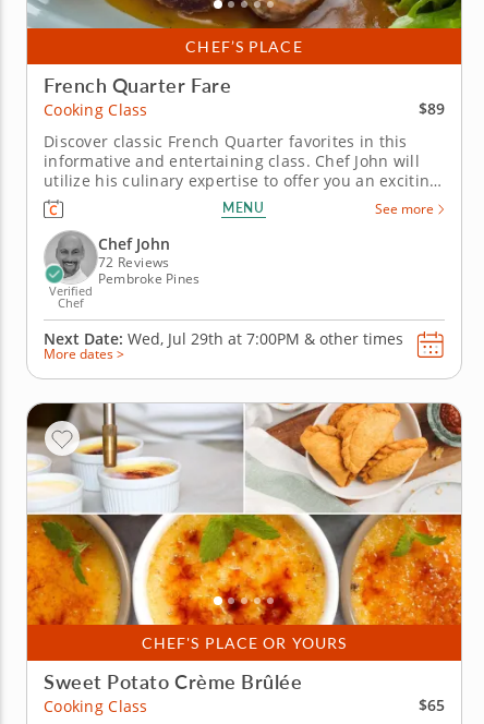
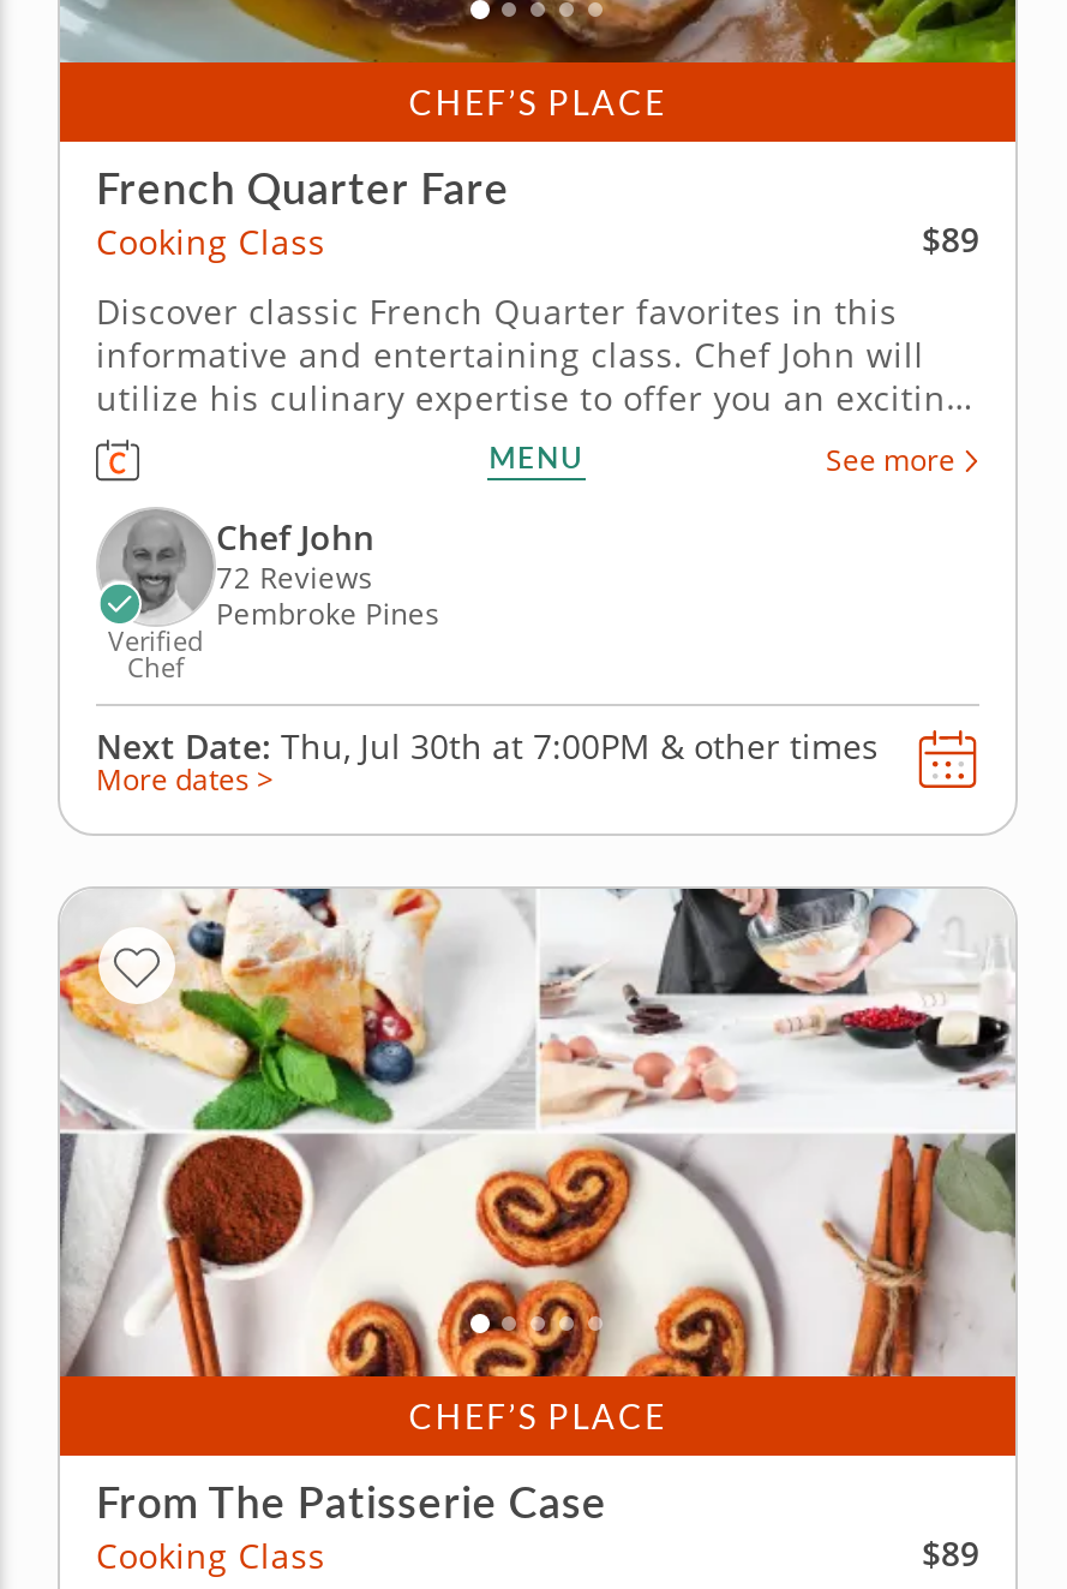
- Next Date: Wed, Jul 29th at 7:00PM & other times
+ Next Date: Thu, Jul 30th at 7:00PM & other times

- [image]
- CHEF'S PLACE OR YOURS
+ [image]
+ CHEF’S PLACE

- Sweet Potato Crème Brûlée
+ From The Patisserie Case

- $65
+ $89
